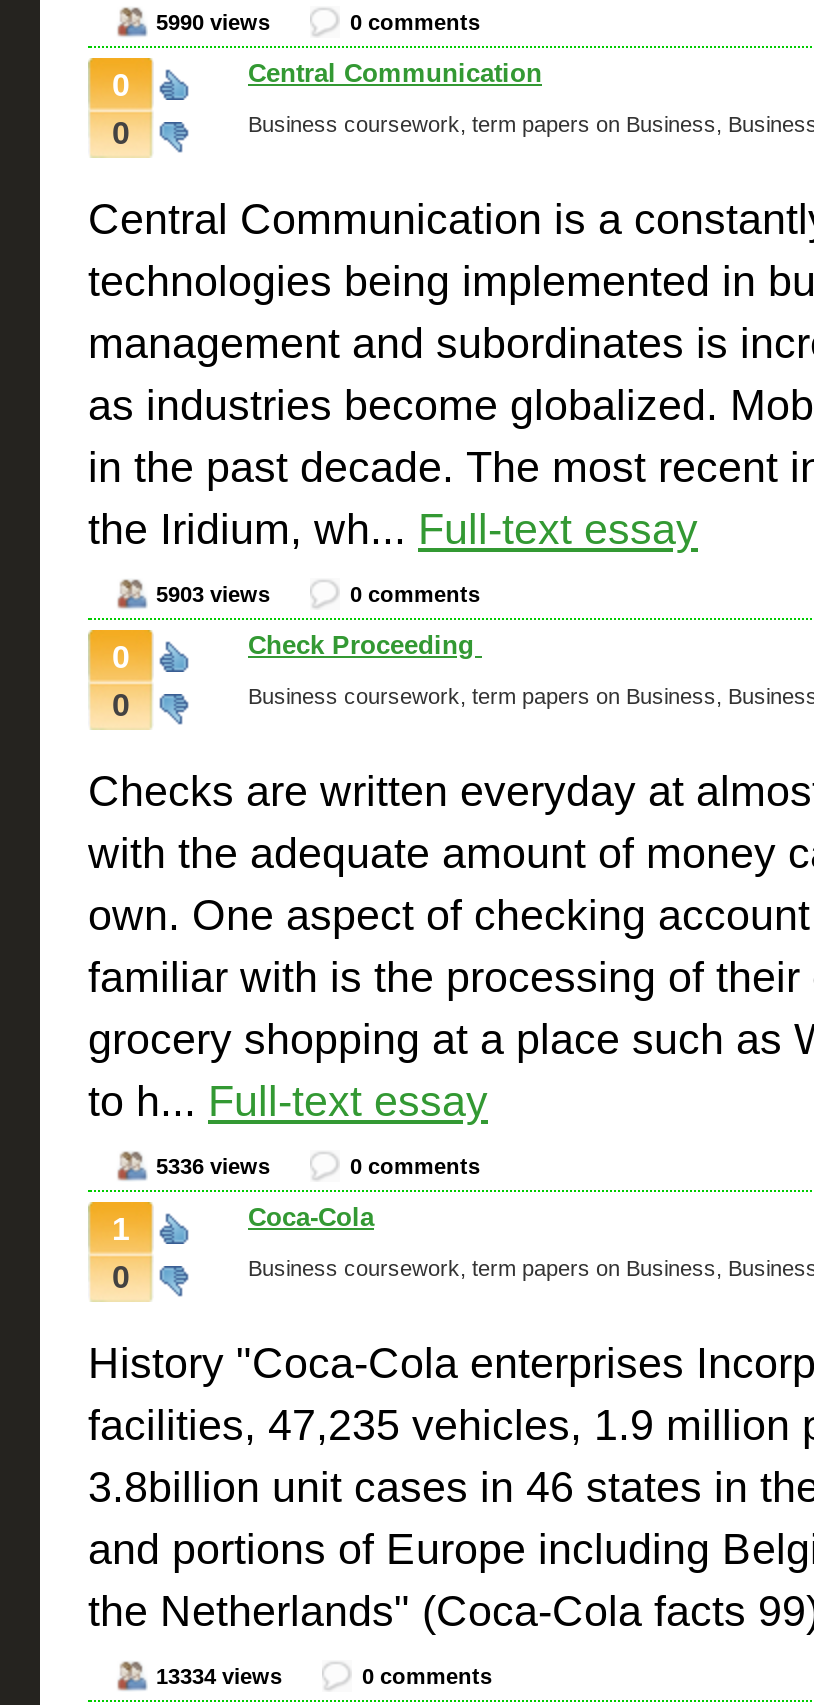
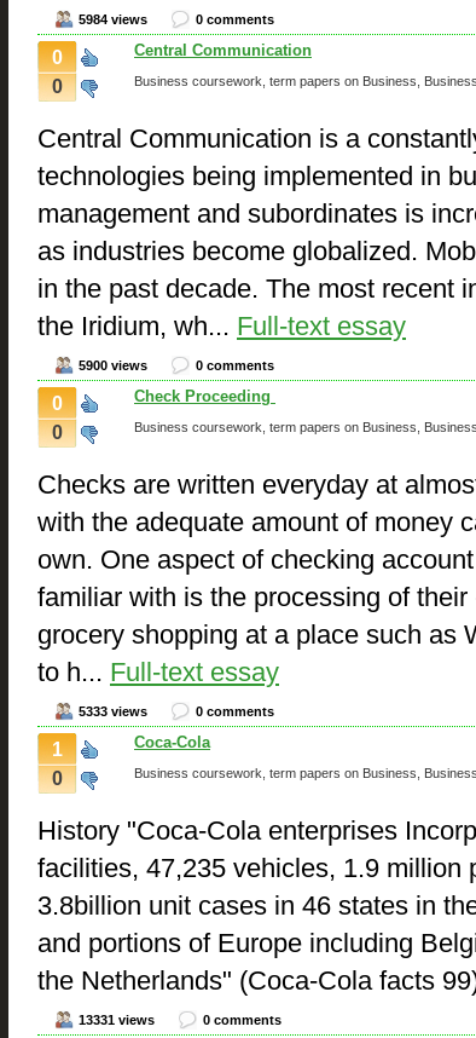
- 5990 views
+ 5984 views

- 5903 views
+ 5900 views

- 5336 views
+ 5333 views

- 13334 views
+ 13331 views
